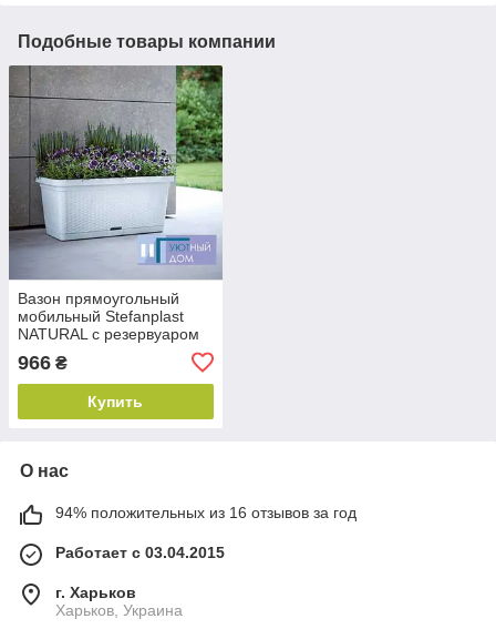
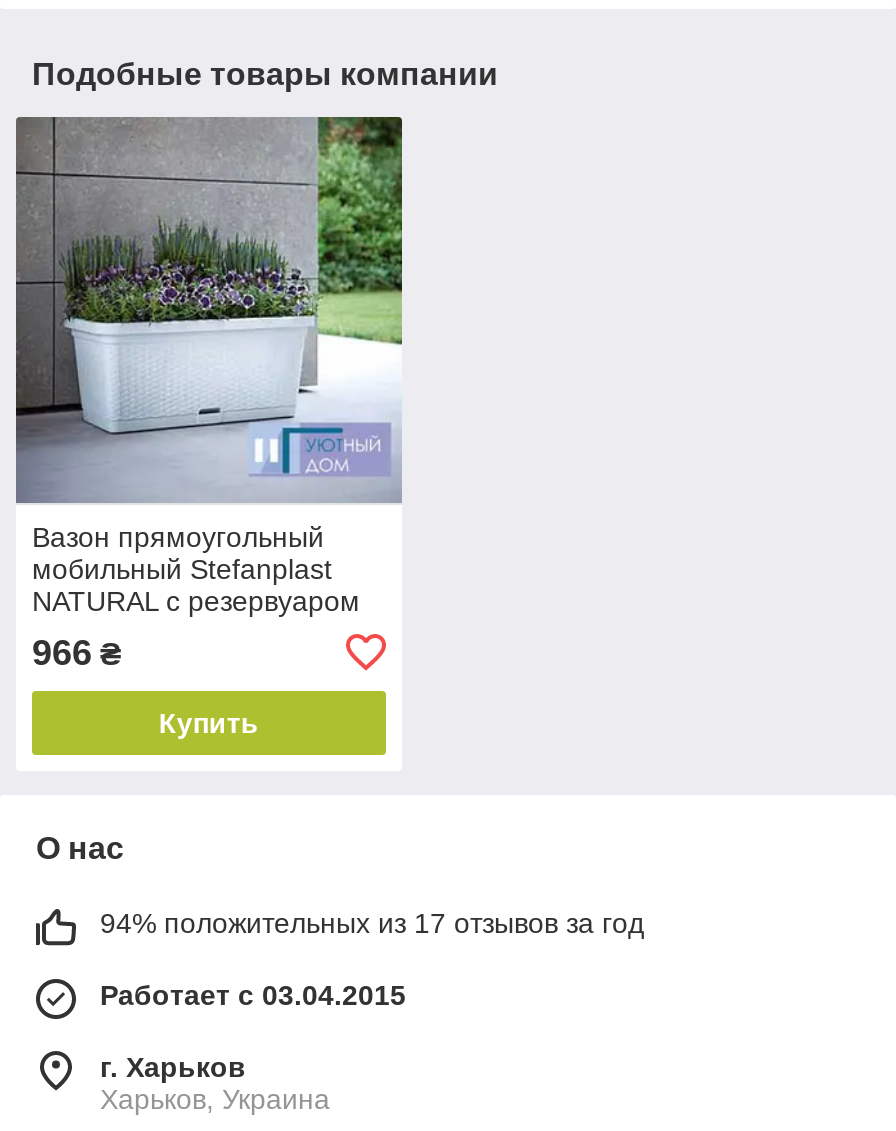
- 94% положительных из 16 отзывов за год
+ 94% положительных из 17 отзывов за год
